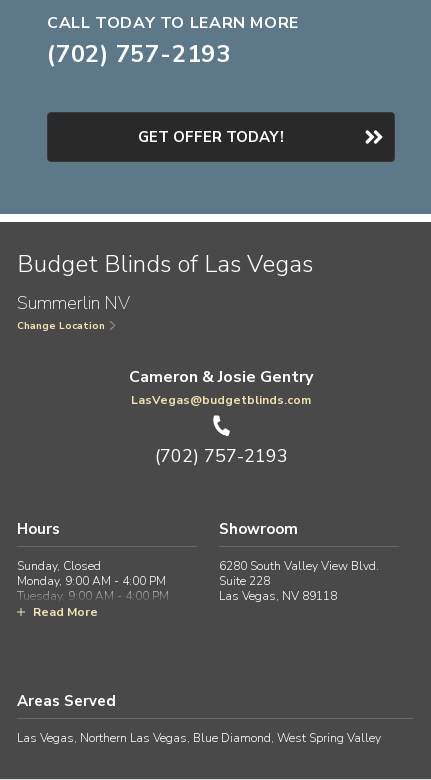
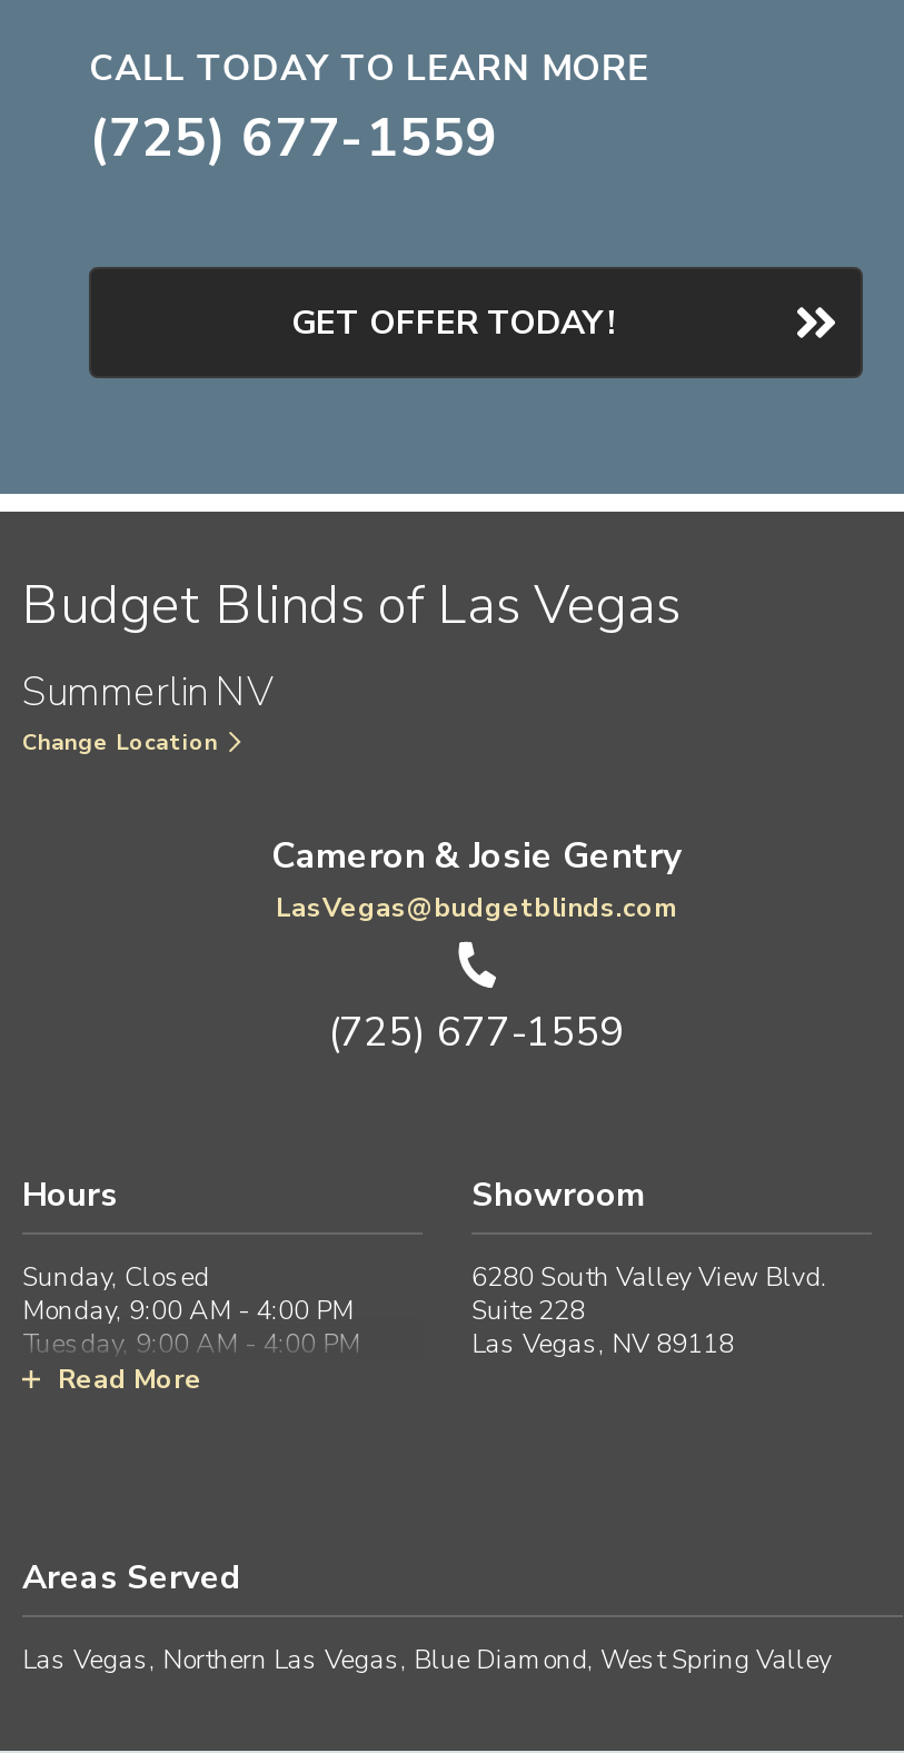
- (702) 757-2193
+ (725) 677-1559

- (702) 757-2193
+ (725) 677-1559
